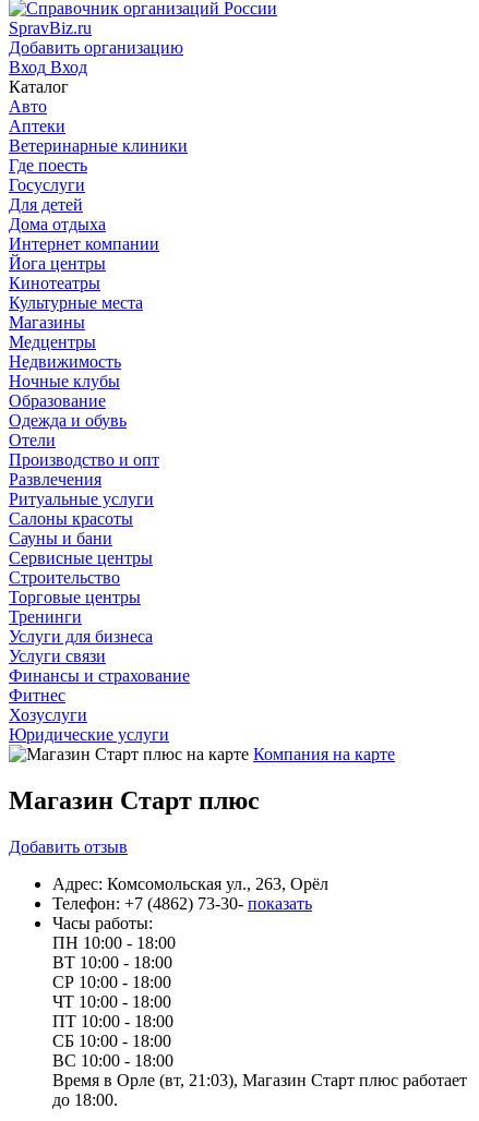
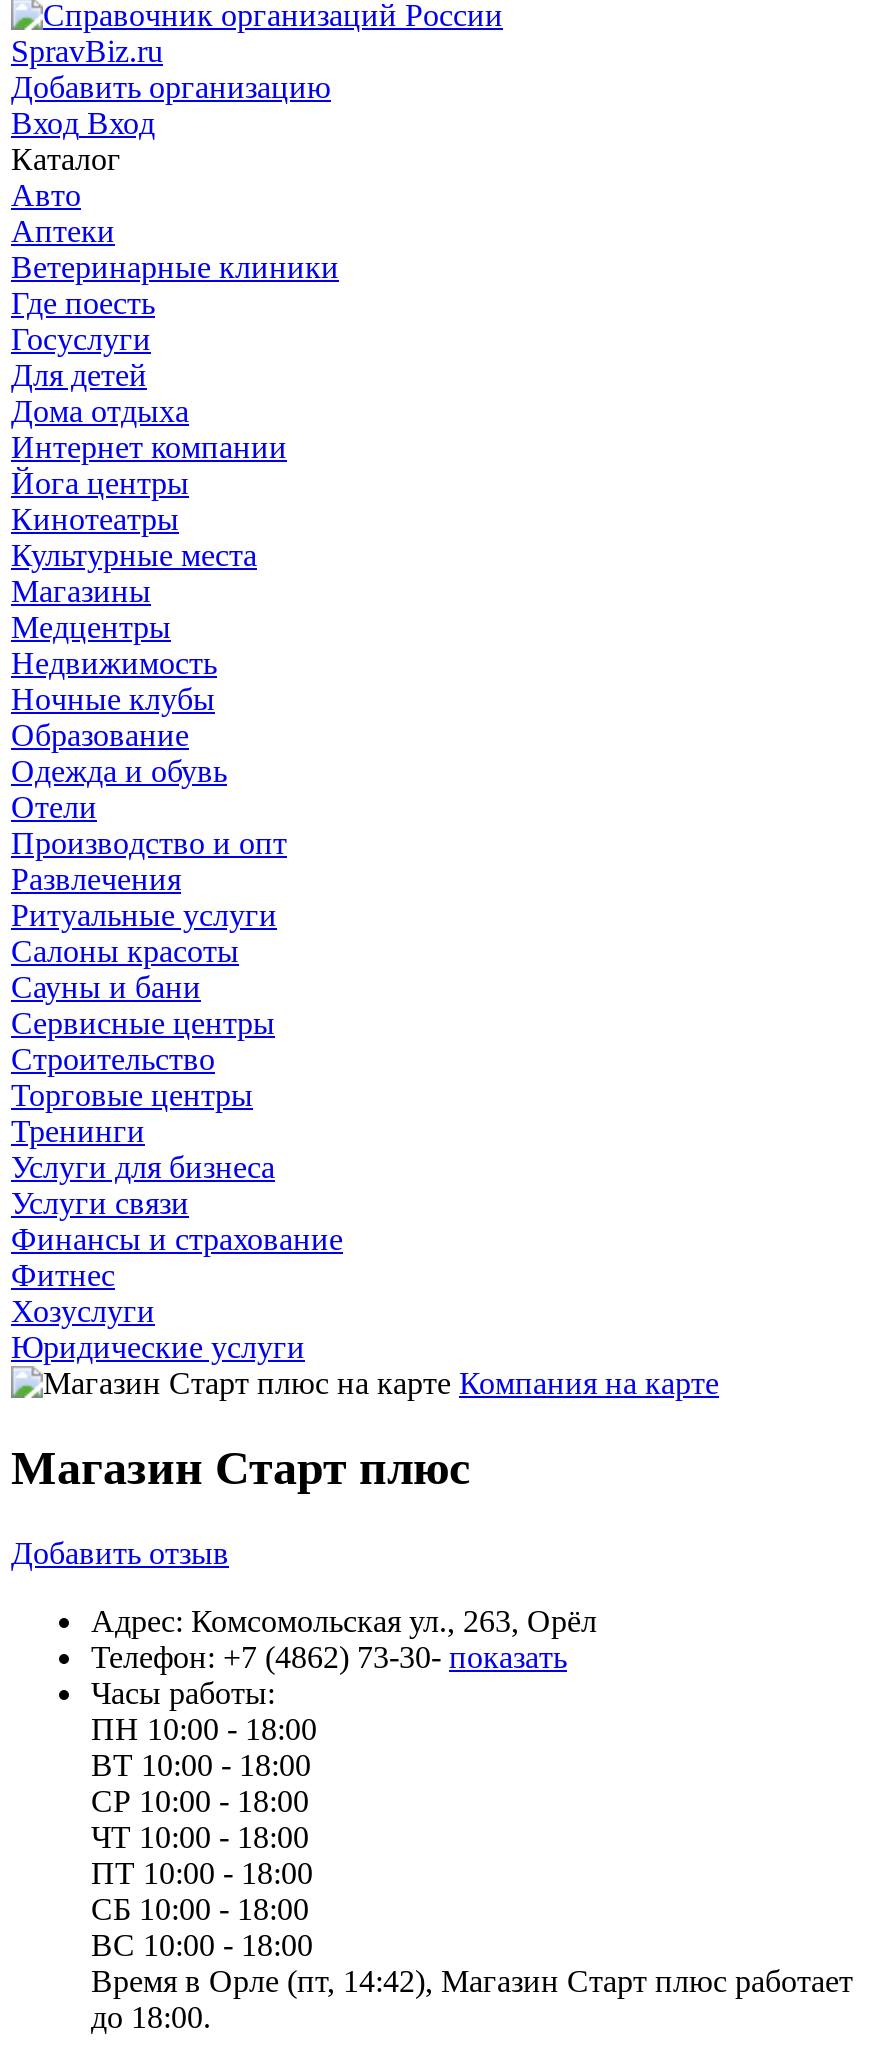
- Время в Орле (вт, 21:03), Магазин Старт плюс работает
+ Время в Орле (пт, 14:42), Магазин Старт плюс работает
